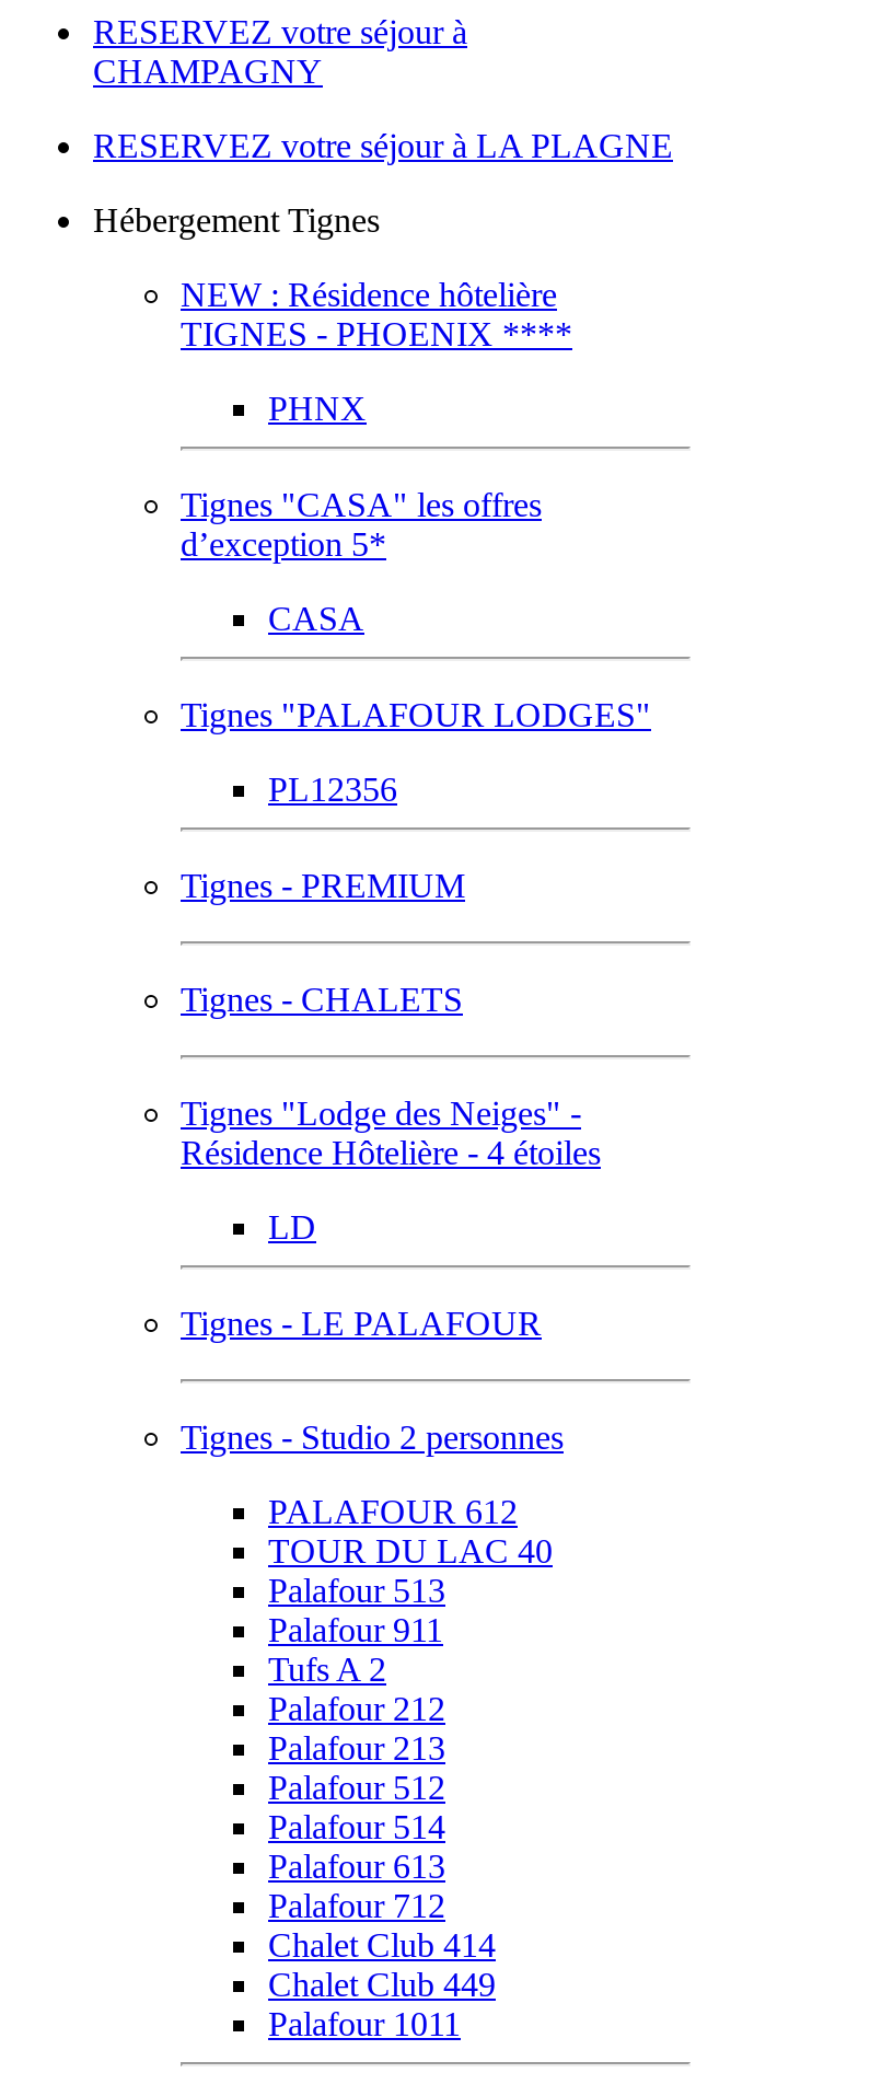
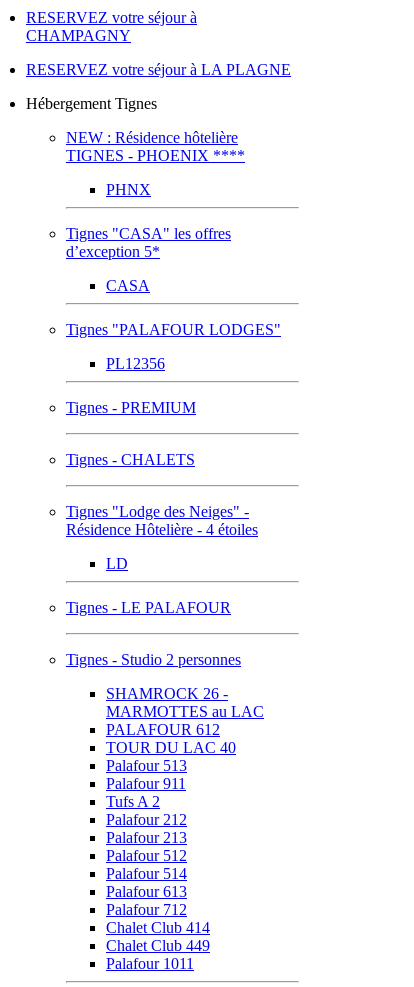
+ SHAMROCK 26 -
+ MARMOTTES au LAC
